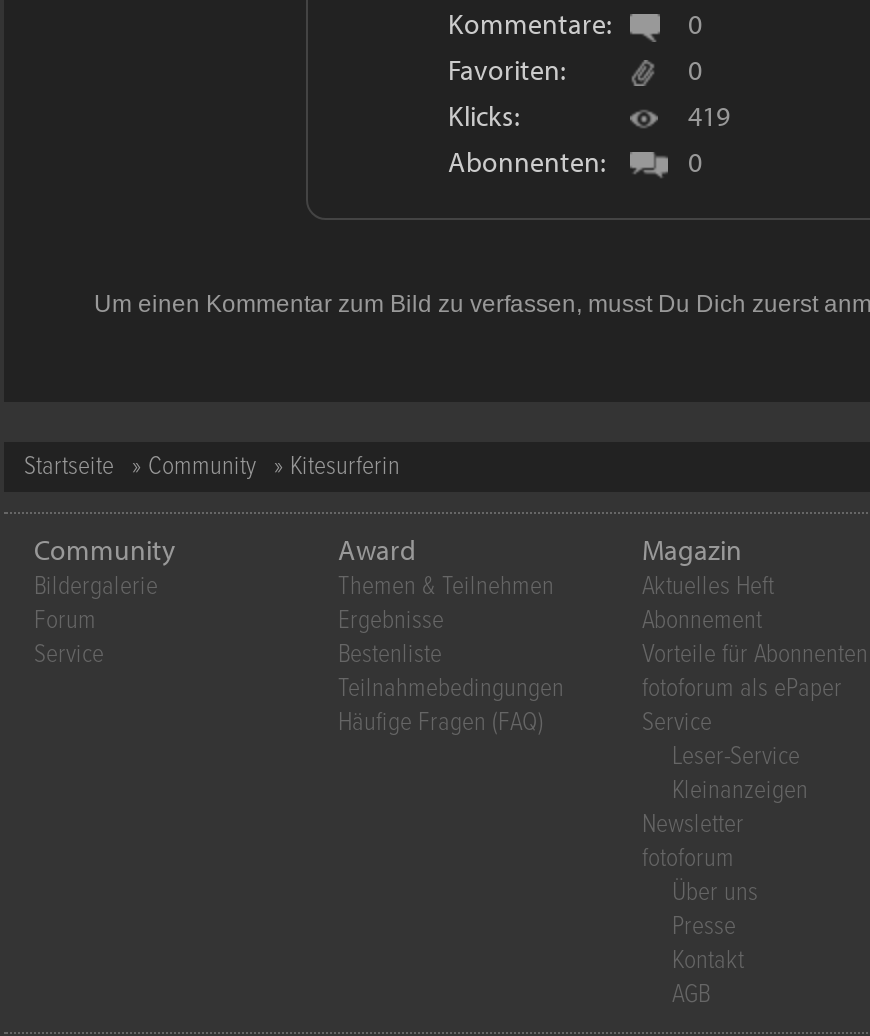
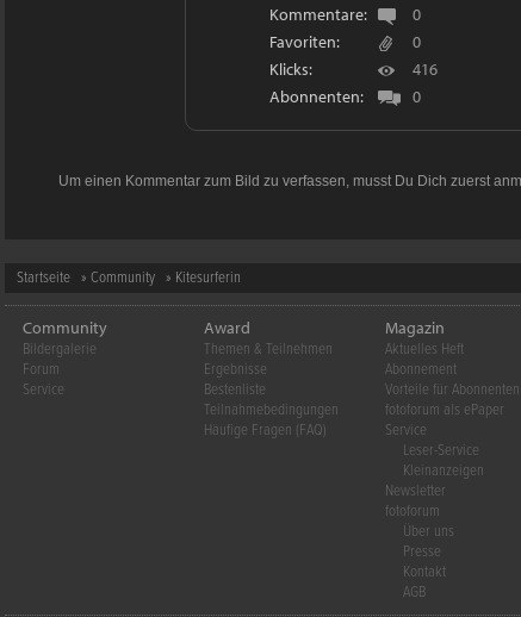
- 419
+ 416
